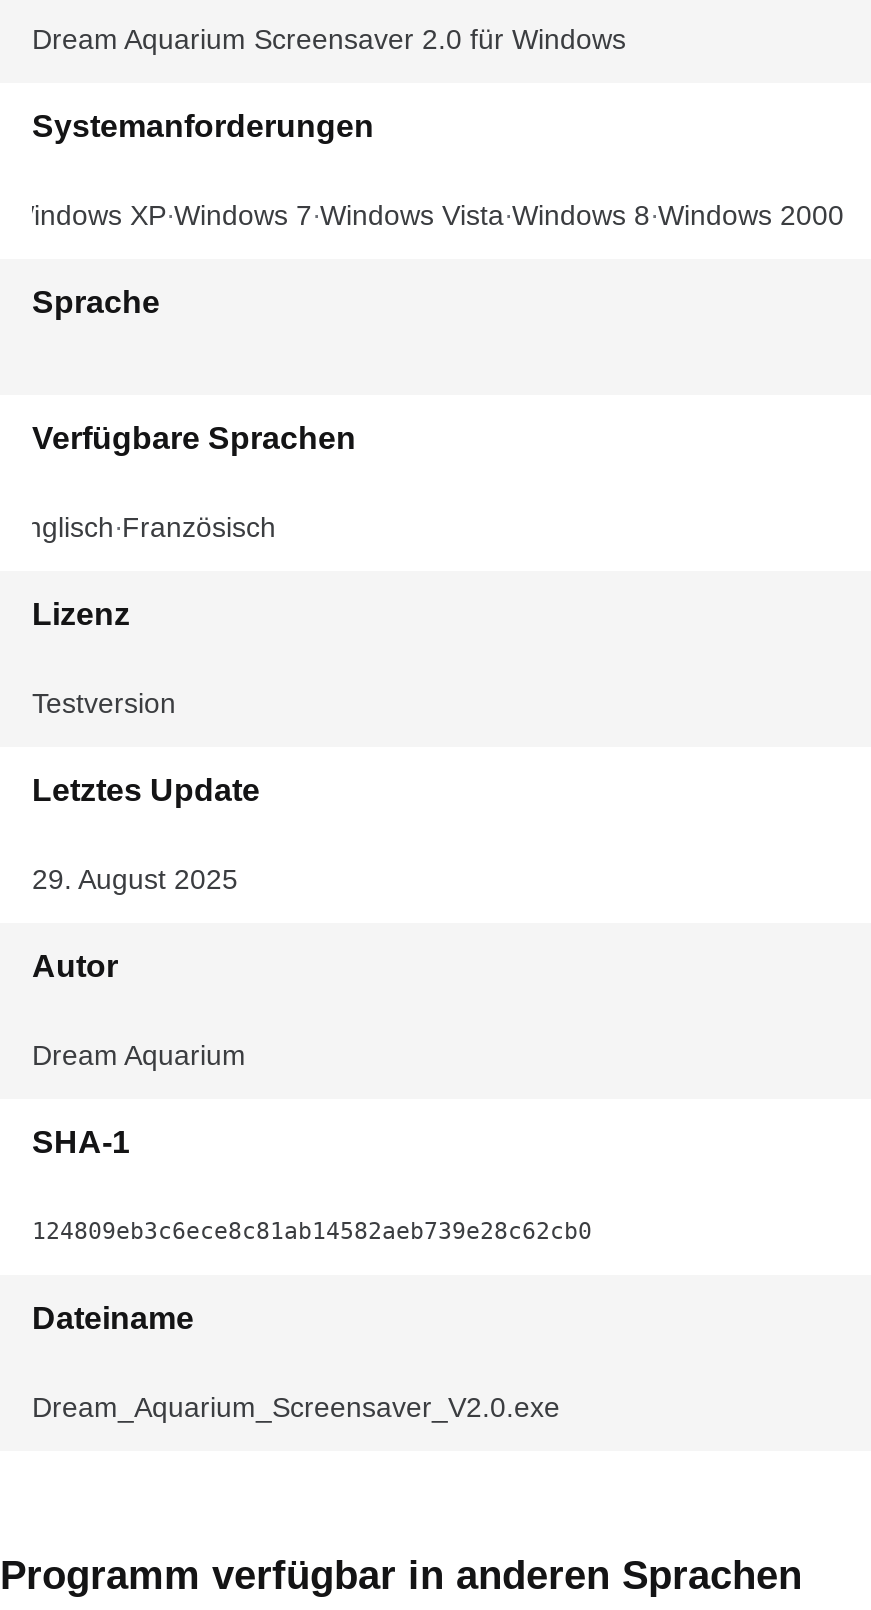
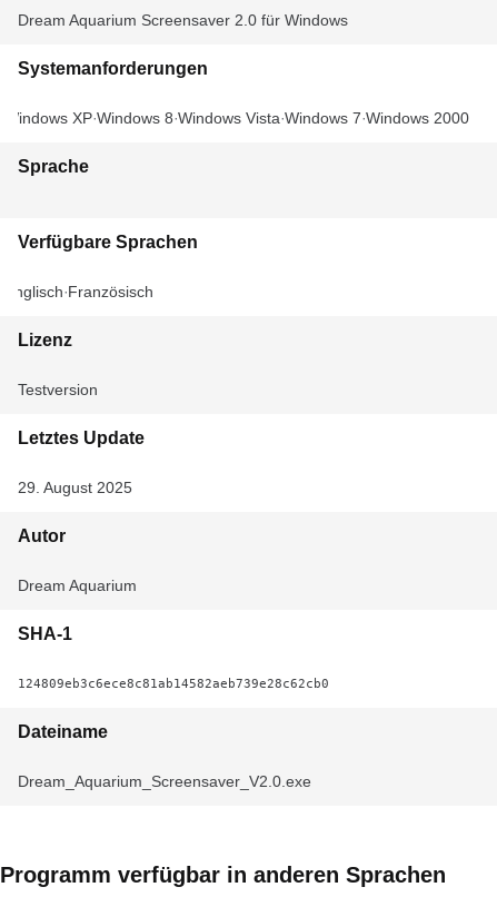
- Windows XP Windows 7 Windows Vista Windows 8 Windows 2000
+ Windows XP Windows 8 Windows Vista Windows 7 Windows 2000
